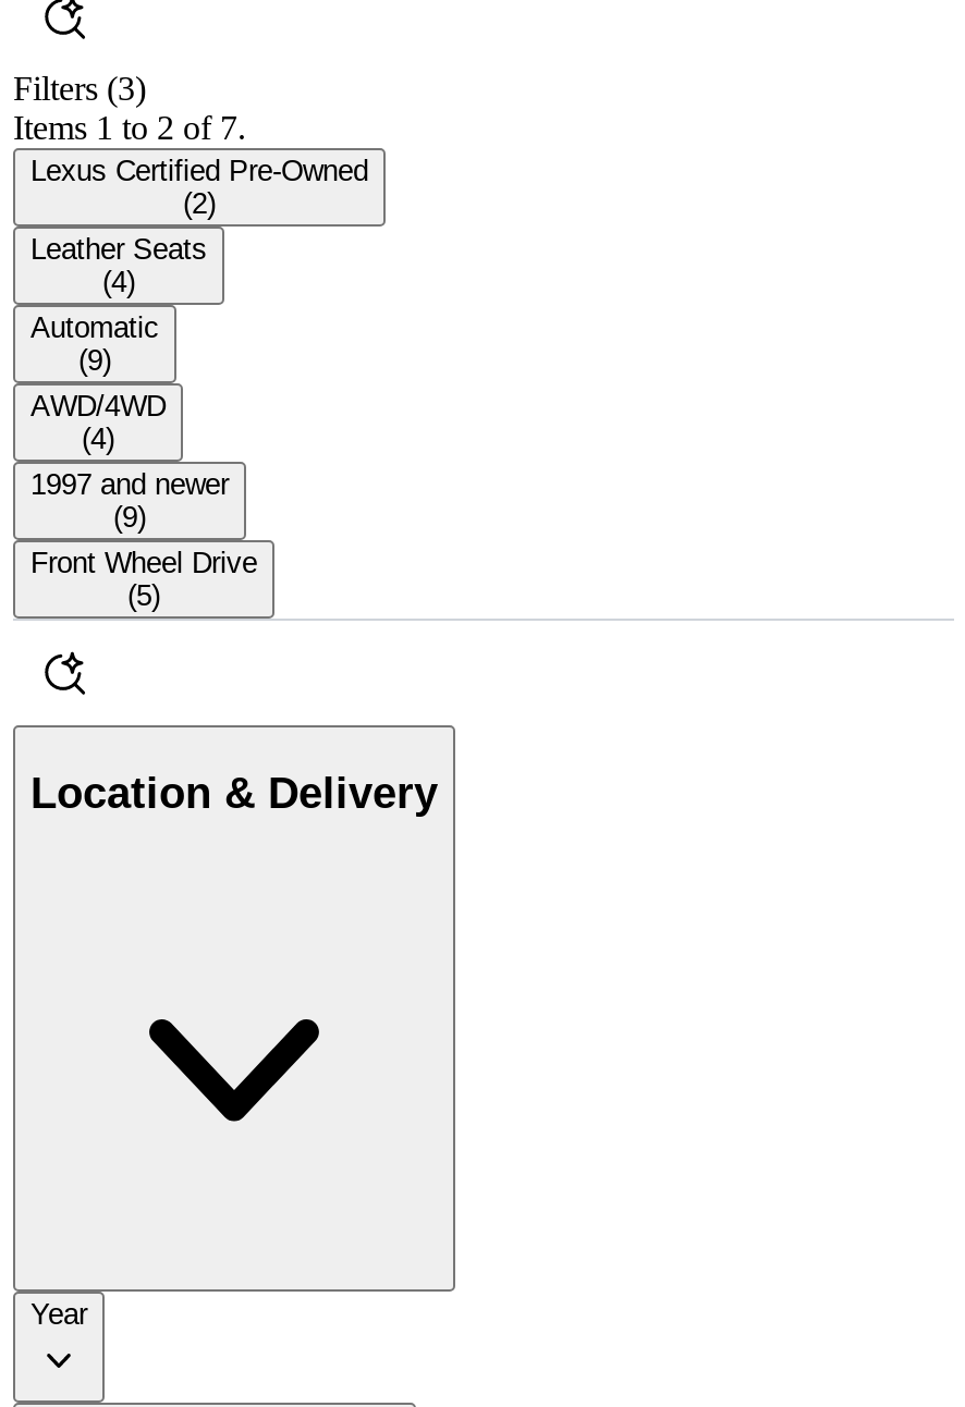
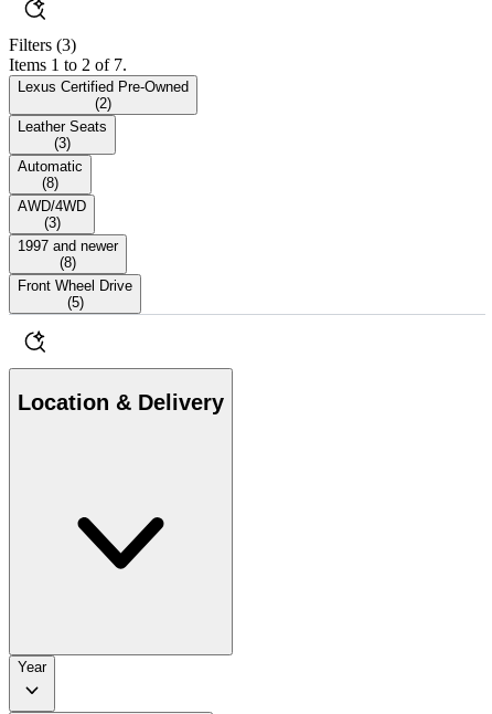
- (4)
+ (3)

- (9)
+ (8)

- (4)
+ (3)

- (9)
+ (8)
